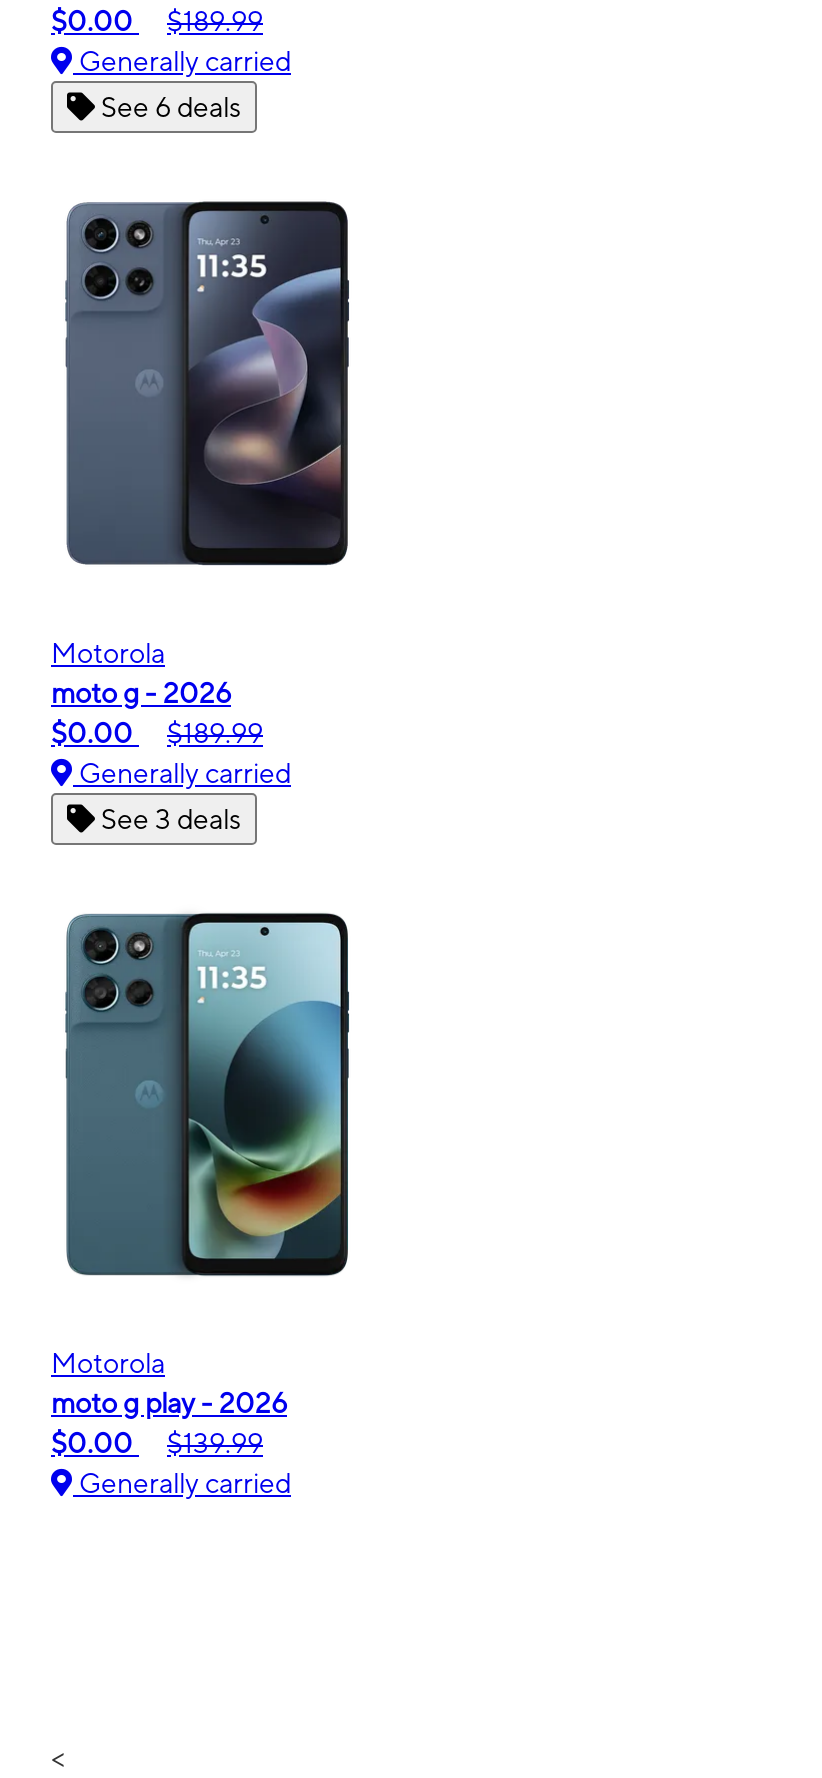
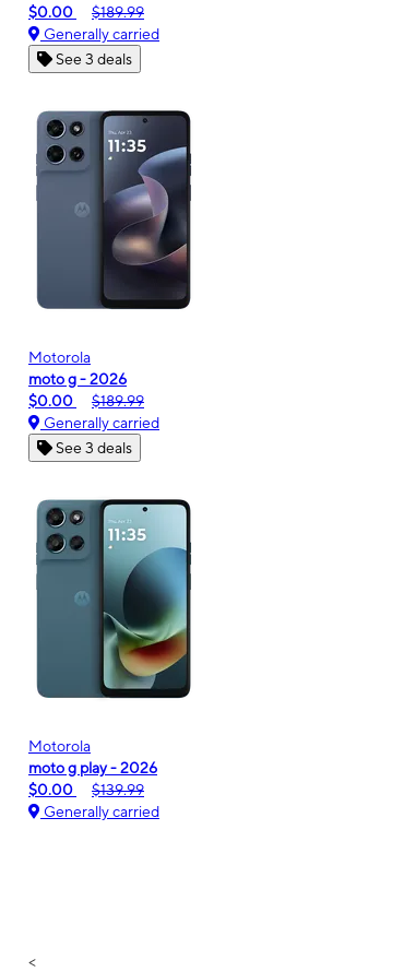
- See 6 deals
+ See 3 deals
